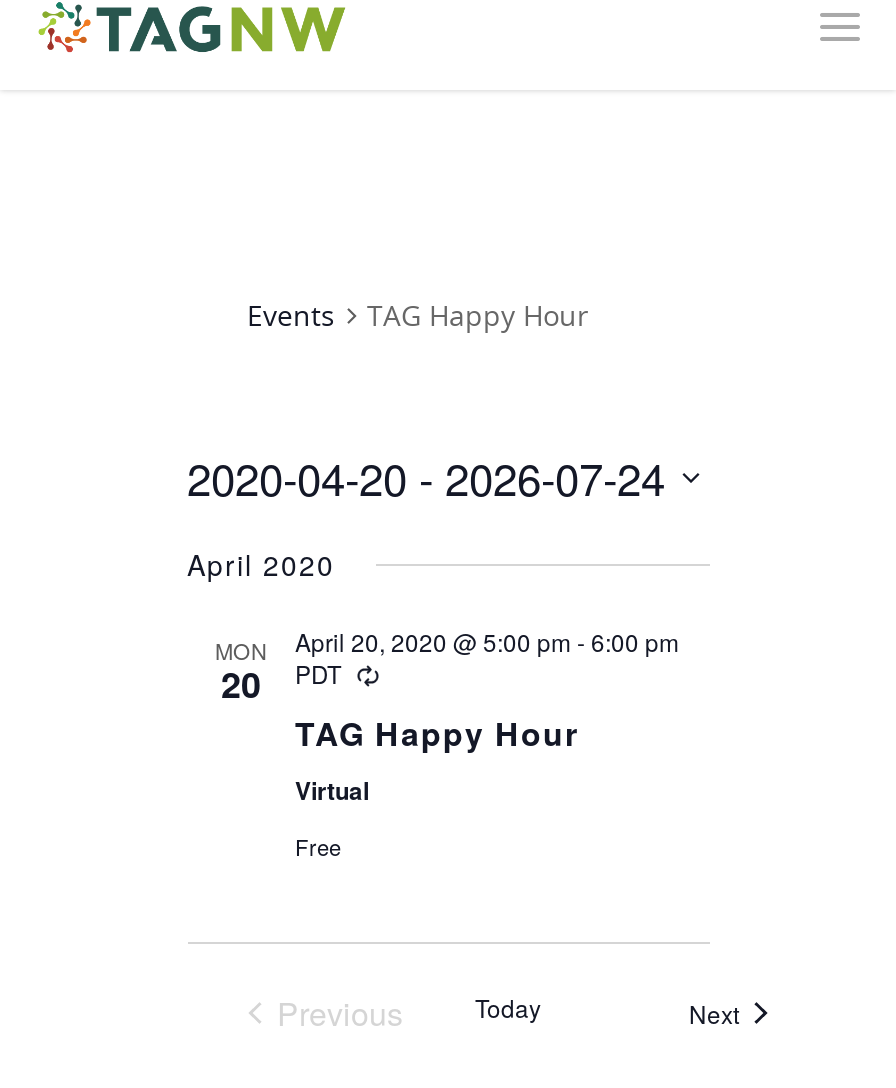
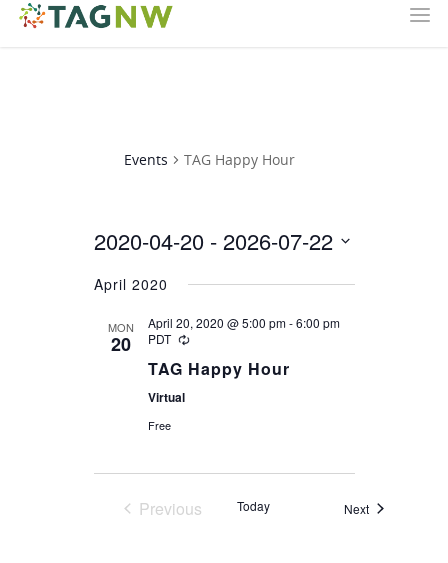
- 2020-04-20 - 2026-07-24
+ 2020-04-20 - 2026-07-22
